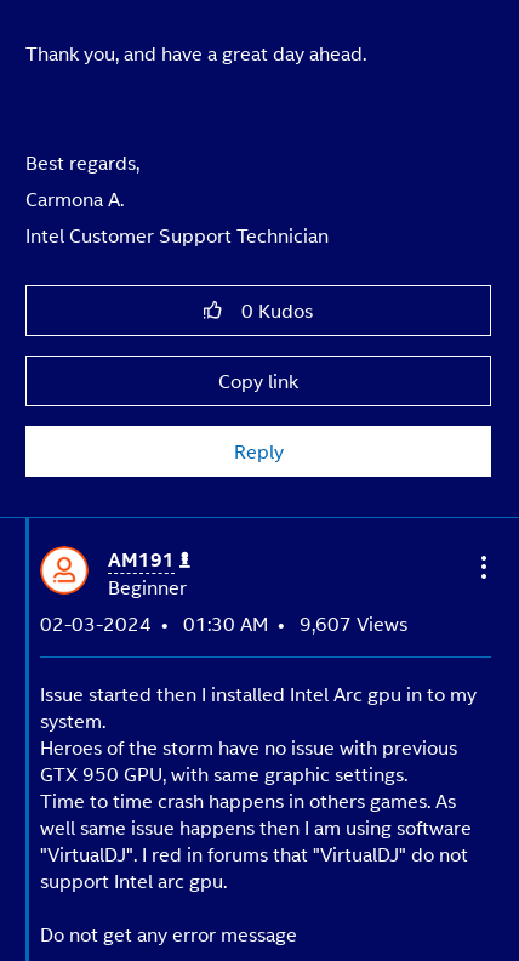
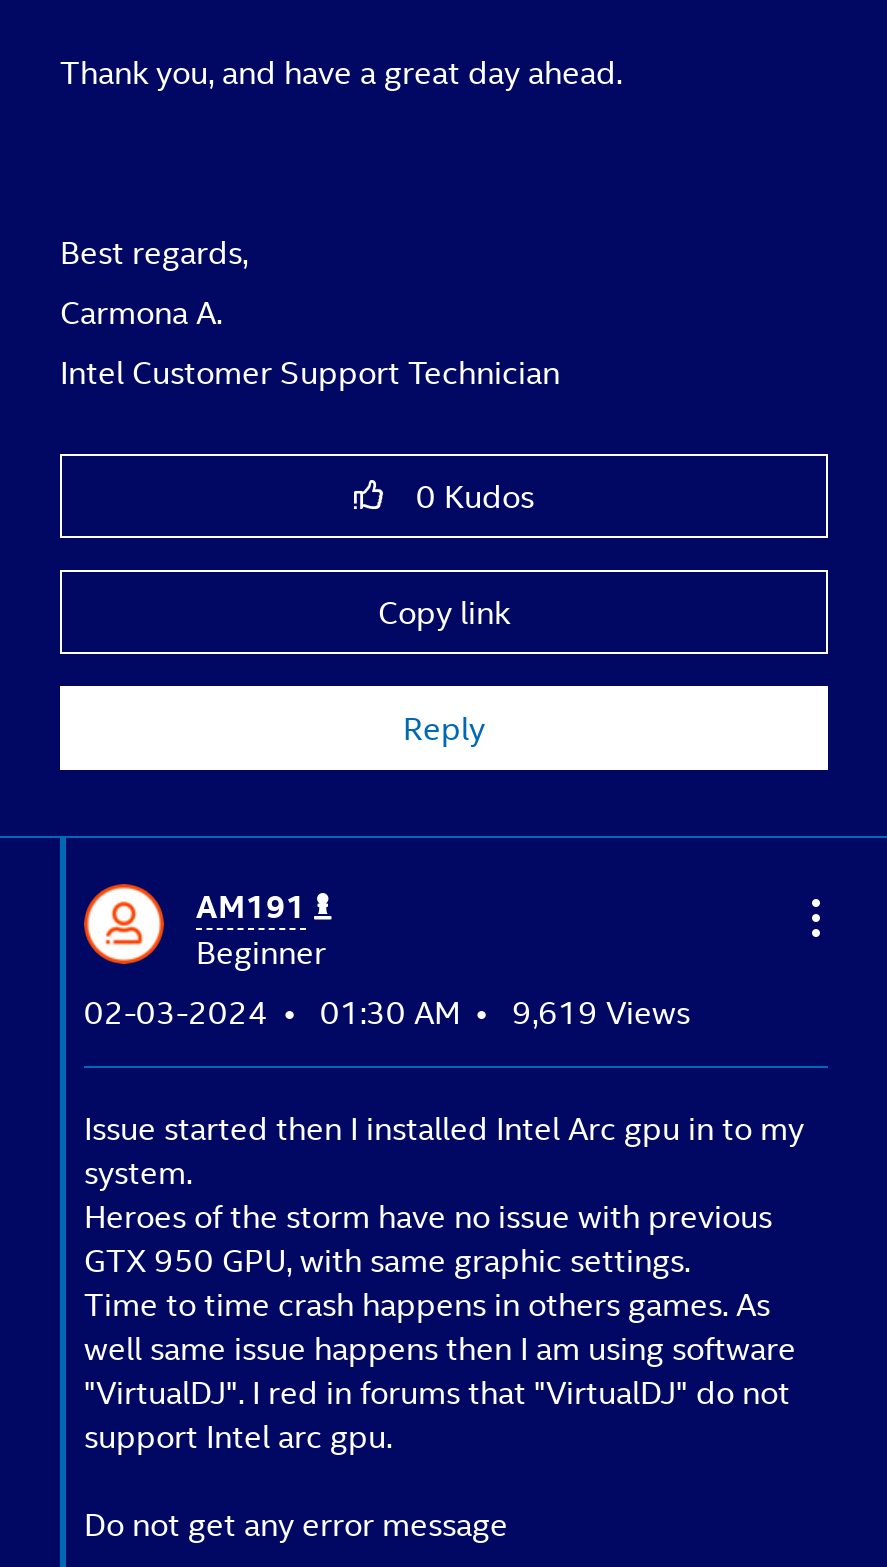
- 02-03-2024 01:30 AM 9,607 Views
+ 02-03-2024 01:30 AM 9,619 Views
